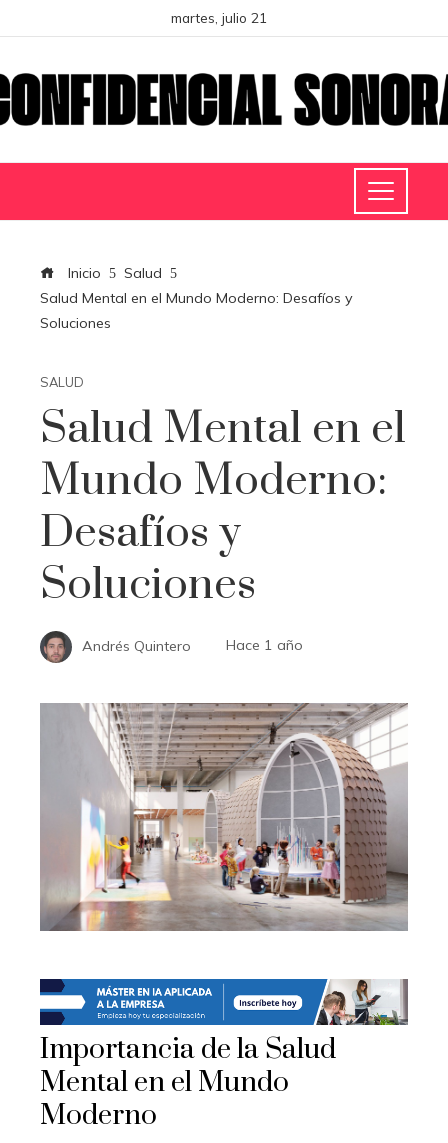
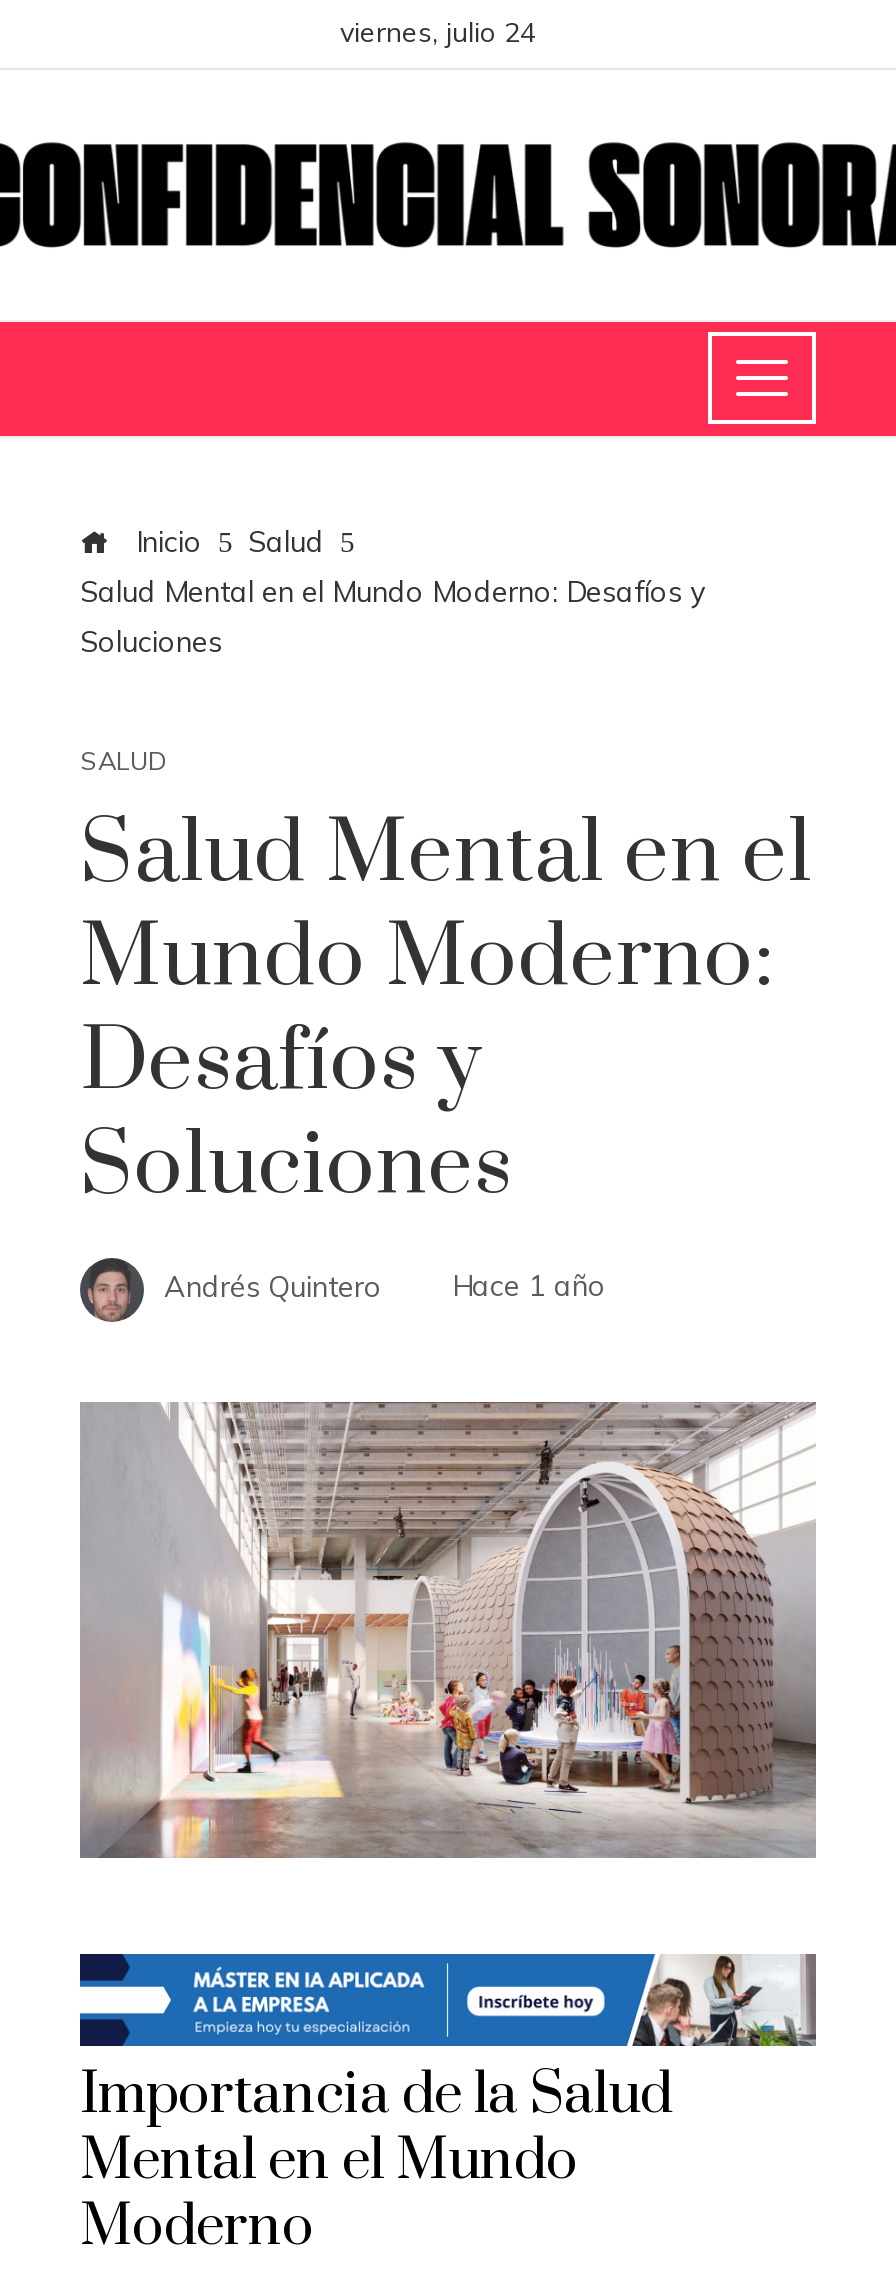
- martes, julio 21
+ viernes, julio 24
